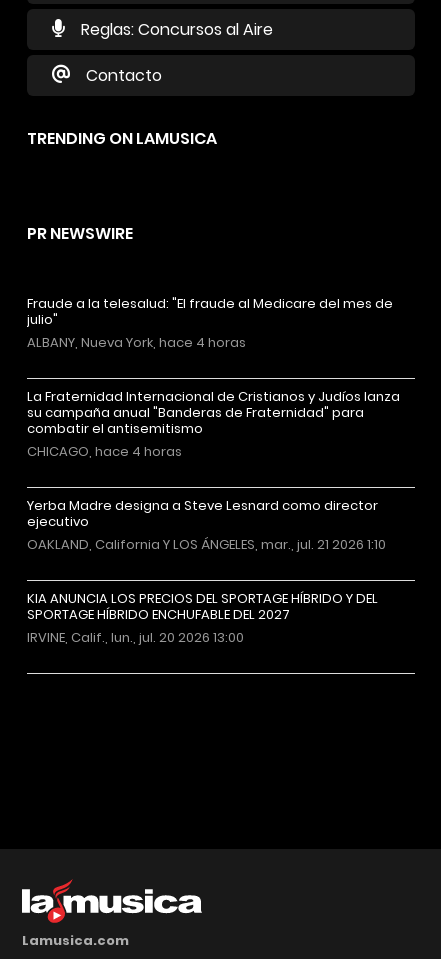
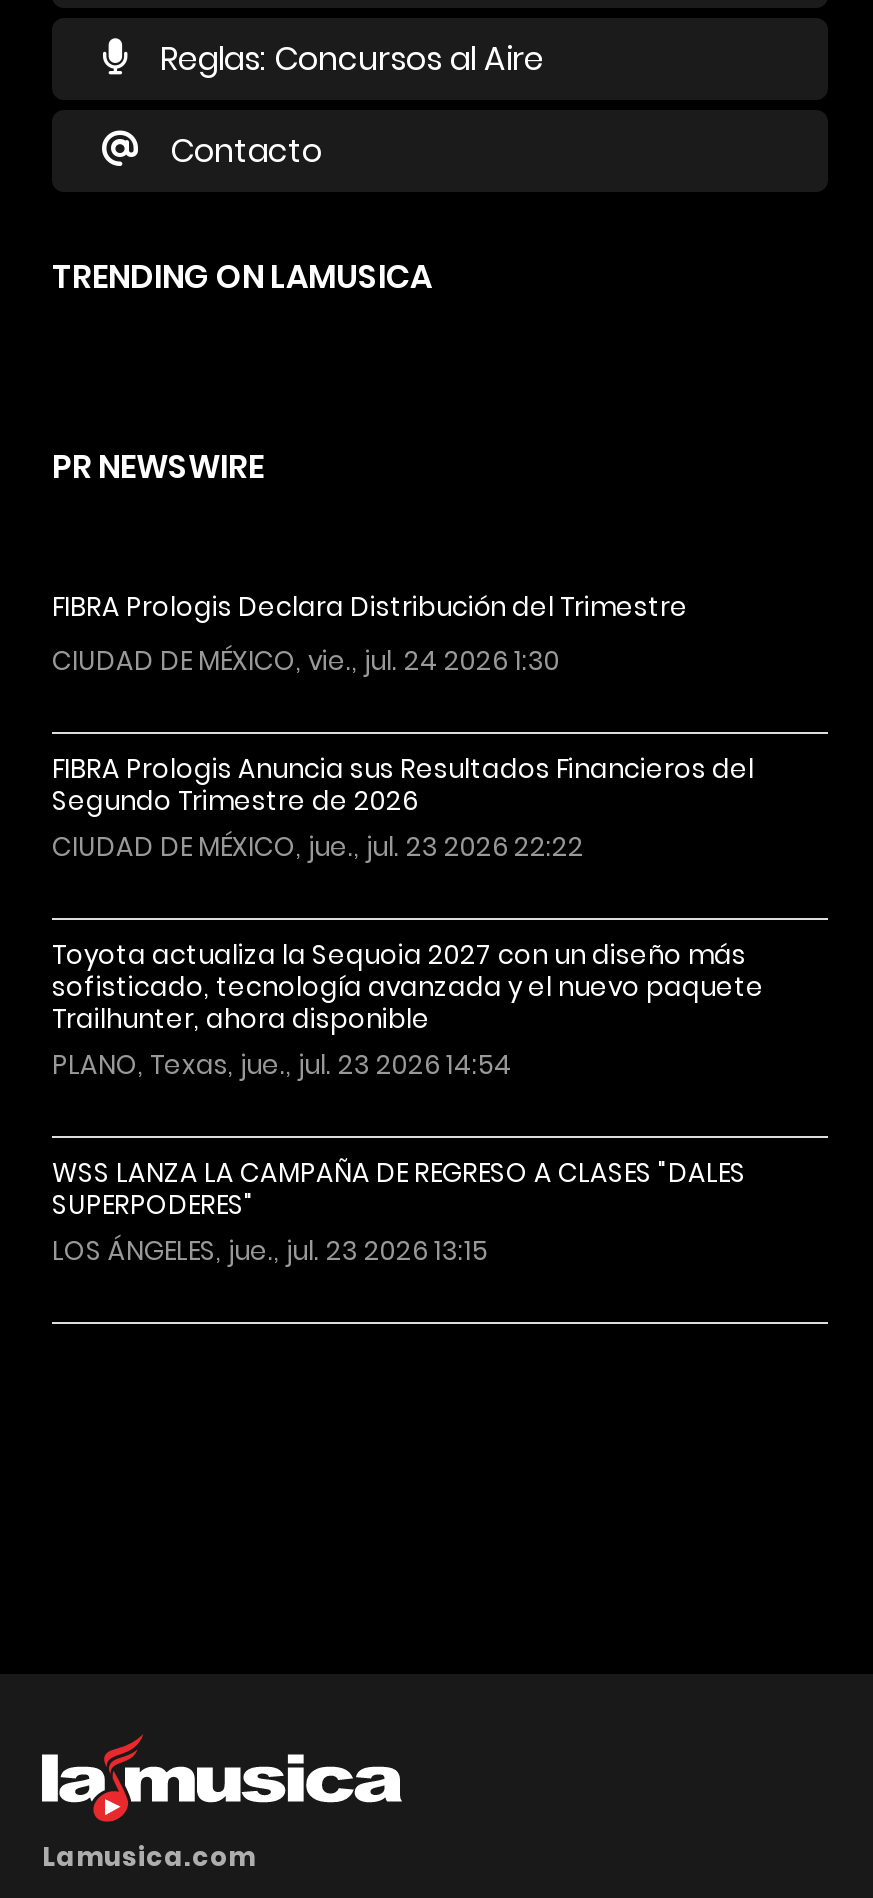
- Fraude a la telesalud: "El fraude al Medicare del mes de
- julio"
- ALBANY, Nueva York, hace 4 horas
+ FIBRA Prologis Declara Distribución del Trimestre
+ CIUDAD DE MÉXICO, vie., jul. 24 2026 1:30

- La Fraternidad Internacional de Cristianos y Judíos lanza
- su campaña anual "Banderas de Fraternidad" para
- combatir el antisemitismo
- CHICAGO, hace 4 horas
+ FIBRA Prologis Anuncia sus Resultados Financieros del
+ Segundo Trimestre de 2026
+ CIUDAD DE MÉXICO, jue., jul. 23 2026 22:22

- Yerba Madre designa a Steve Lesnard como director
- ejecutivo
- OAKLAND, California Y LOS ÁNGELES, mar., jul. 21 2026 1:10
+ Toyota actualiza la Sequoia 2027 con un diseño más
+ sofisticado, tecnología avanzada y el nuevo paquete
+ Trailhunter, ahora disponible
+ PLANO, Texas, jue., jul. 23 2026 14:54

- KIA ANUNCIA LOS PRECIOS DEL SPORTAGE HÍBRIDO Y DEL
- SPORTAGE HÍBRIDO ENCHUFABLE DEL 2027
- IRVINE, Calif., lun., jul. 20 2026 13:00
+ WSS LANZA LA CAMPAÑA DE REGRESO A CLASES "DALES
+ SUPERPODERES"
+ LOS ÁNGELES, jue., jul. 23 2026 13:15
